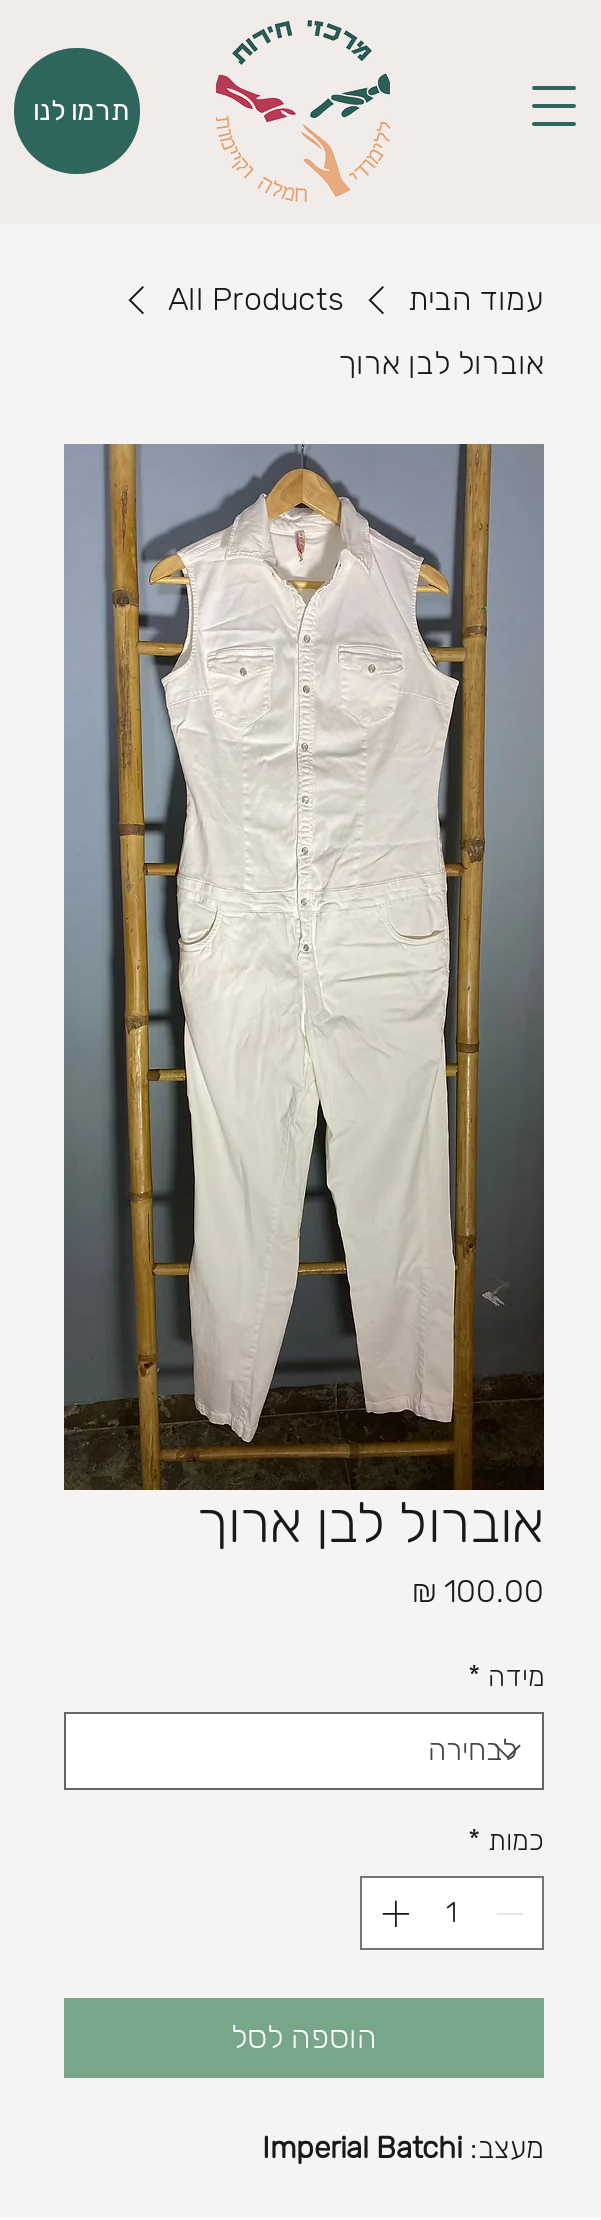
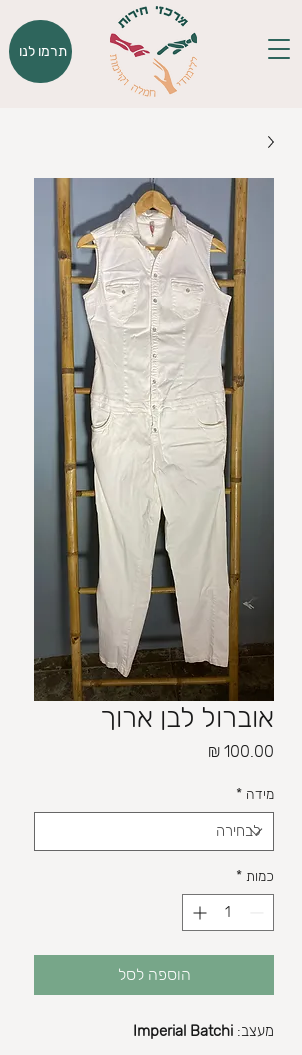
- עמוד הבית
- All Products
- אוברול לבן ארוך
